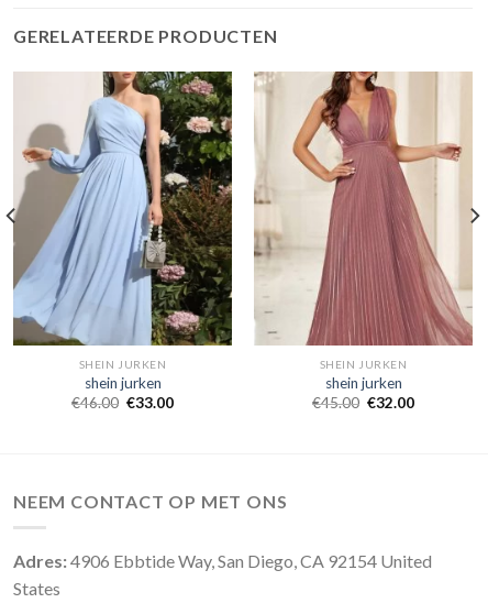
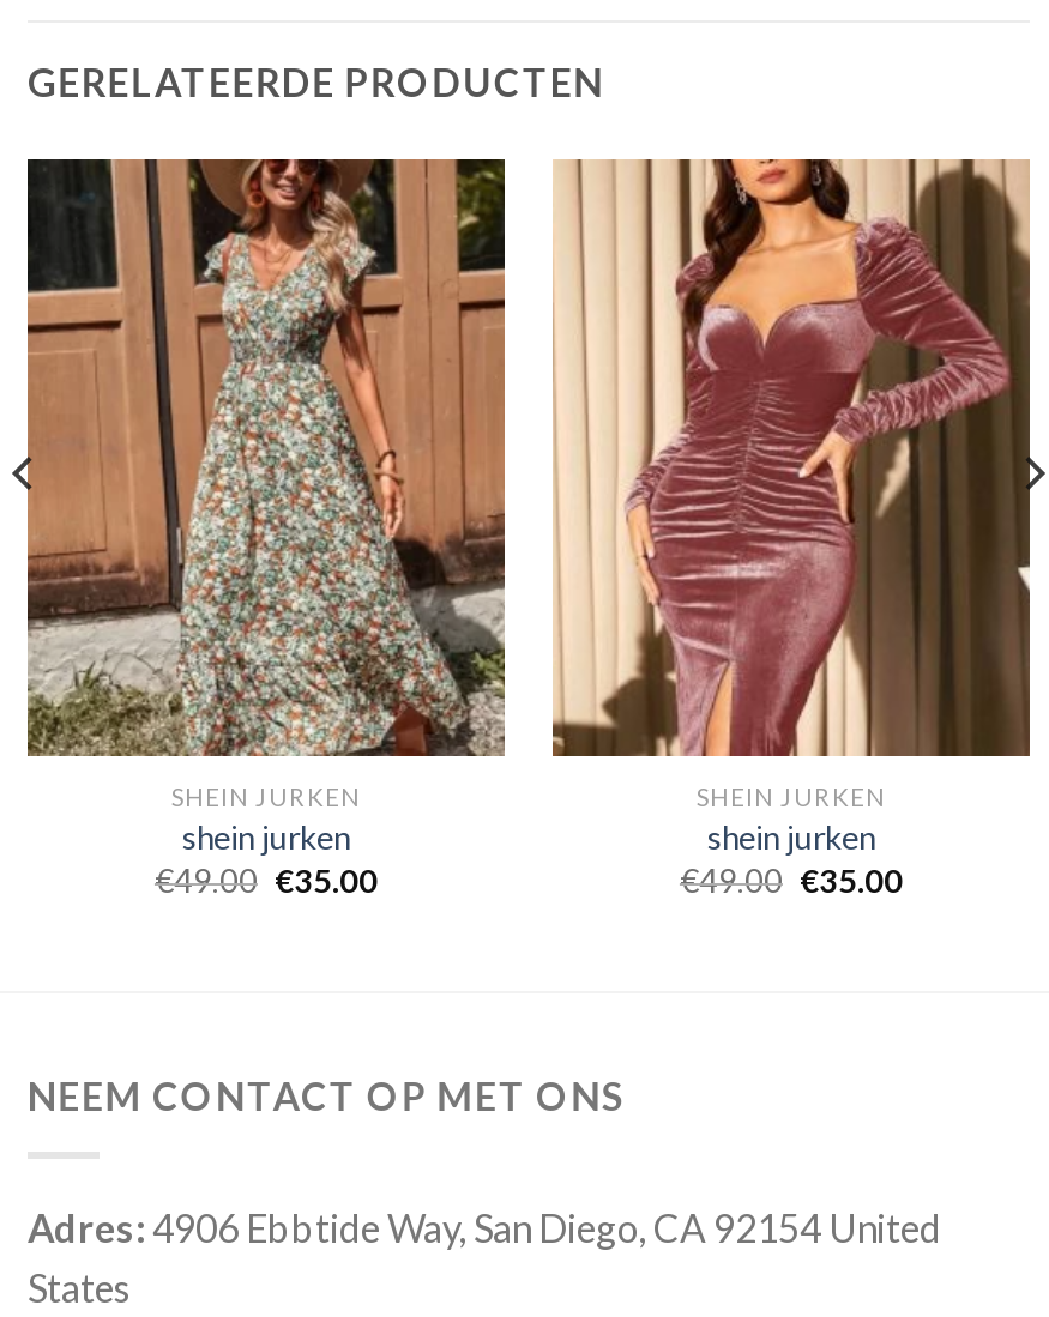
- [image]
+ [image]

- [image]
+ [image]

- €46.00 €33.00
+ €49.00 €35.00

- €45.00 €32.00
+ €49.00 €35.00
